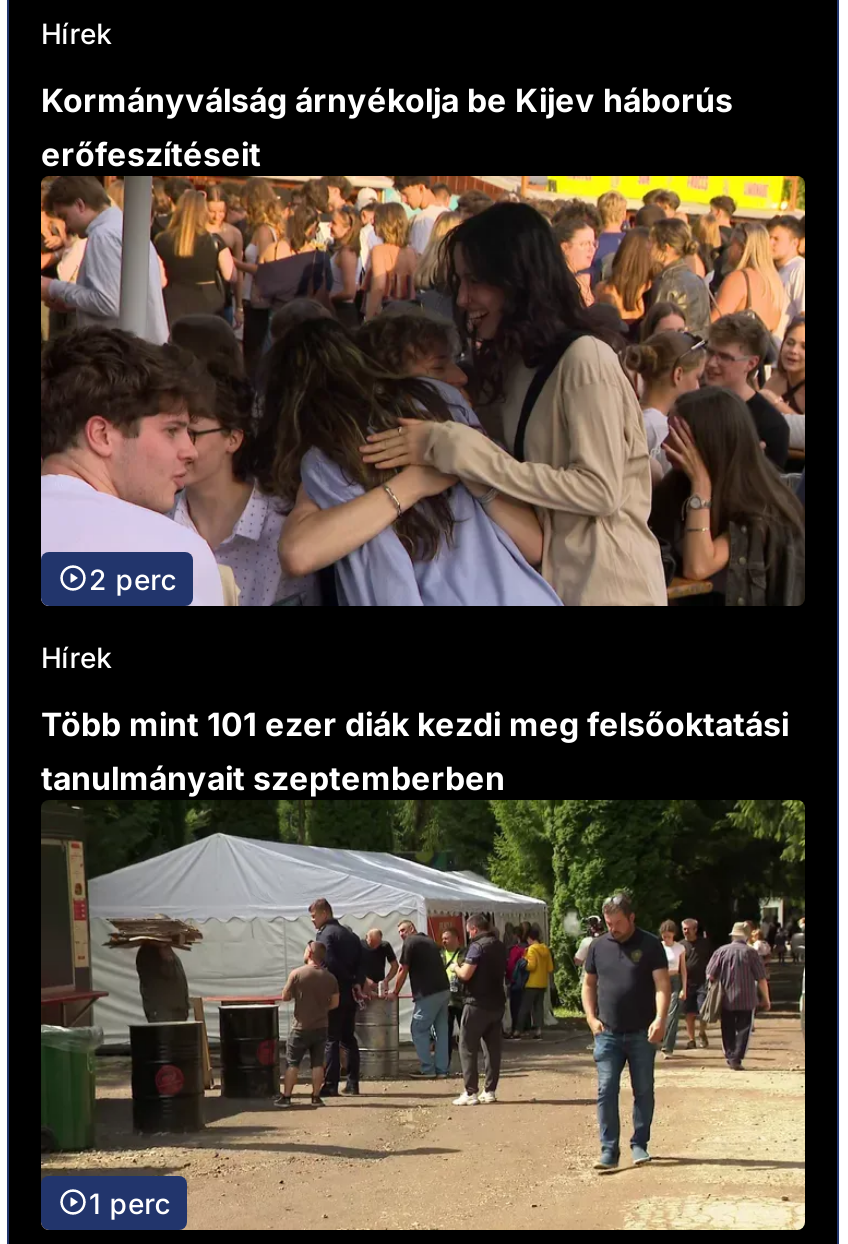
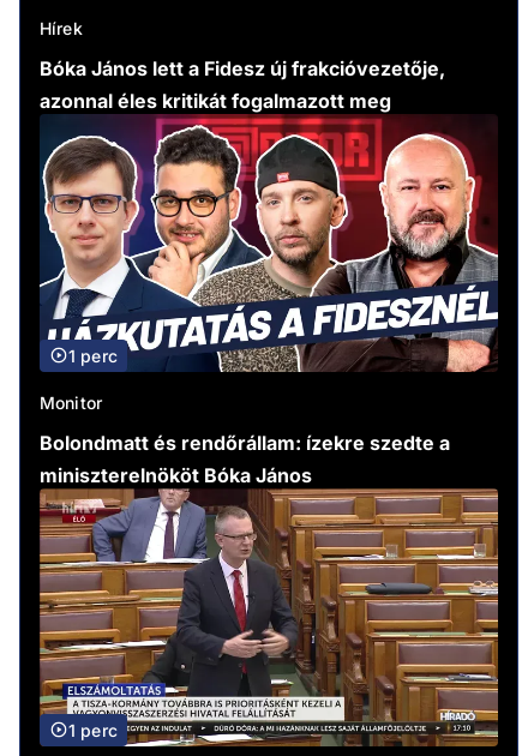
- Kormányválság árnyékolja be Kijev háborús
- erőfeszítéseit
+ Bóka János lett a Fidesz új frakcióvezetője,
+ azonnal éles kritikát fogalmazott meg

- [image]
- 2 perc
+ [image]
+ 1 perc

- Hírek
+ Monitor

- Több mint 101 ezer diák kezdi meg felsőoktatási
- tanulmányait szeptemberben
+ Bolondmatt és rendőrállam: ízekre szedte a
+ miniszterelnököt Bóka János

- [image]
+ [image]
